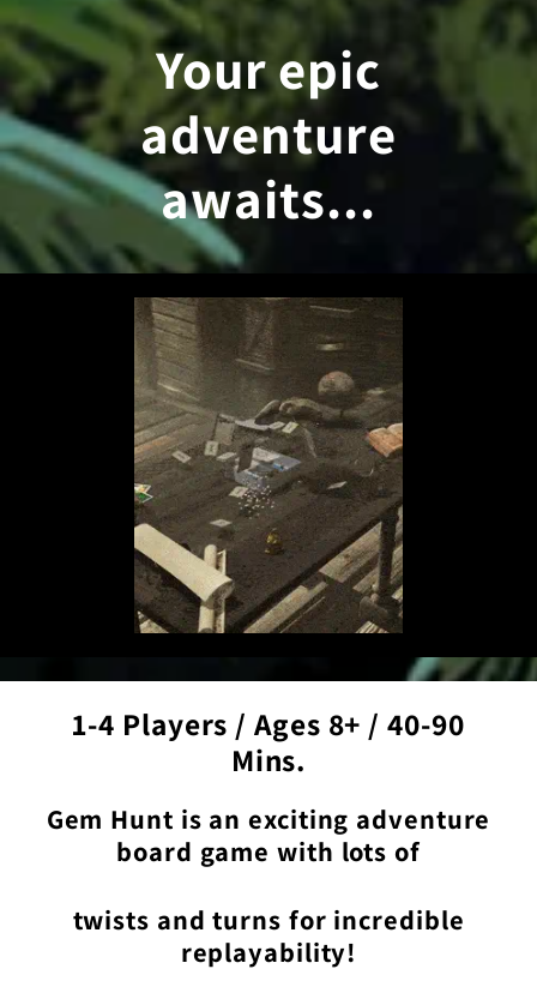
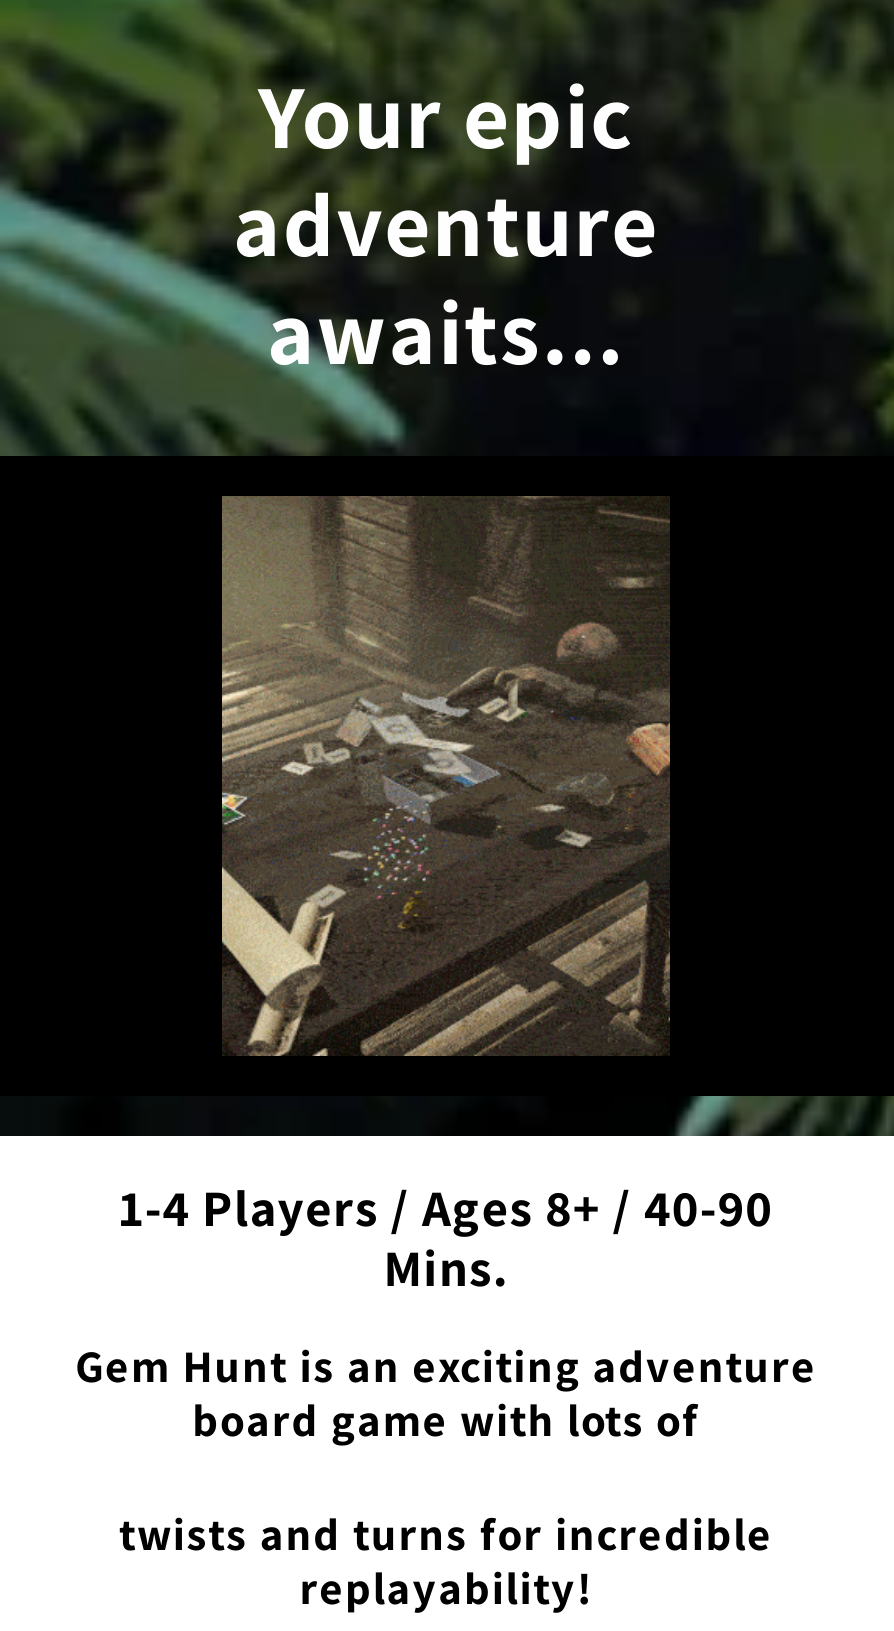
- [image]
+ [image]
